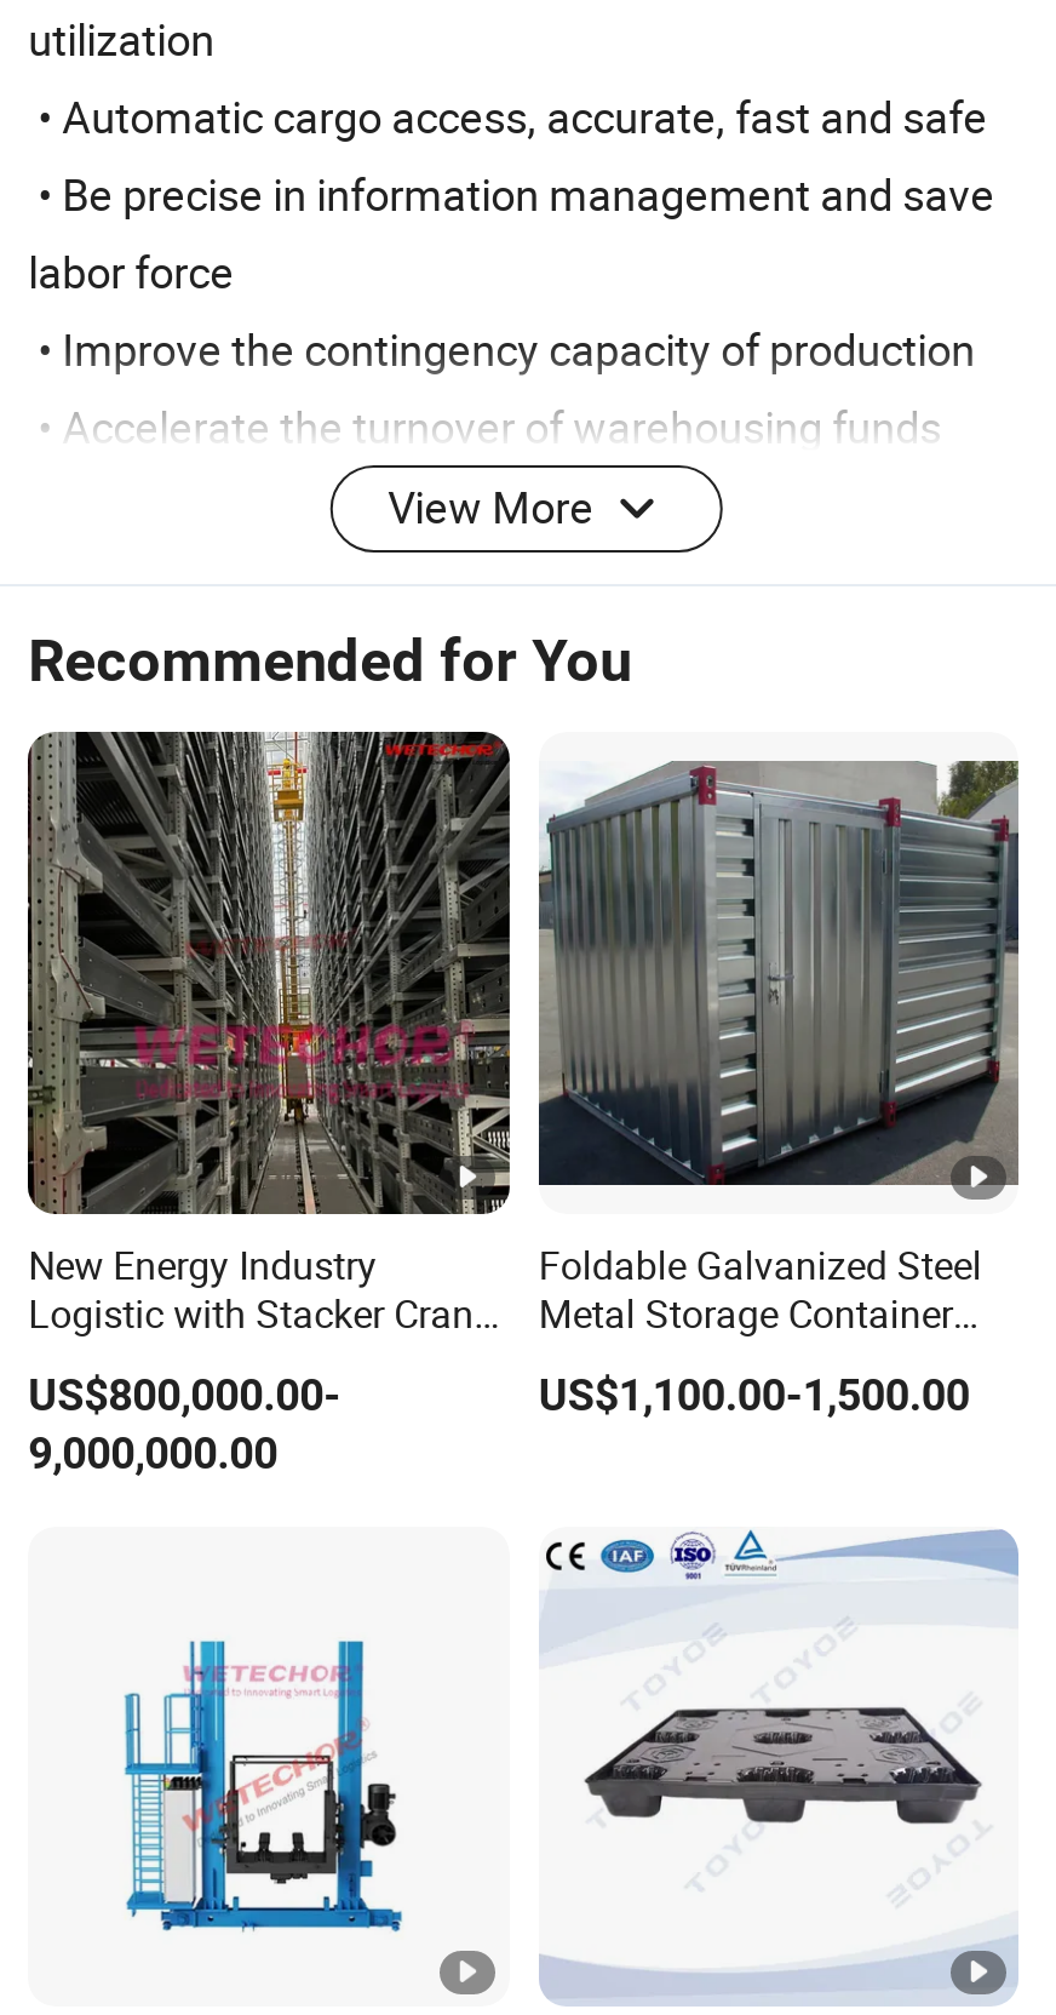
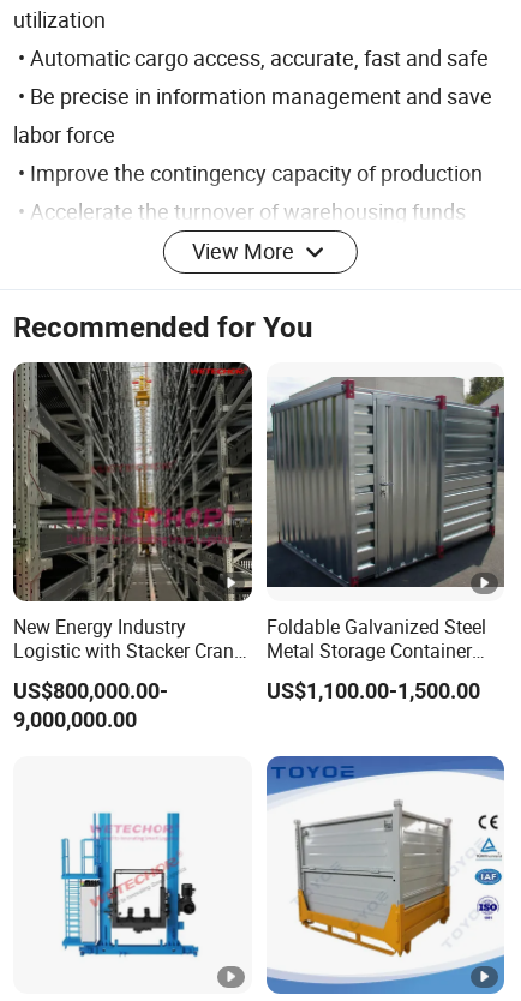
- [image]
+ [image]
